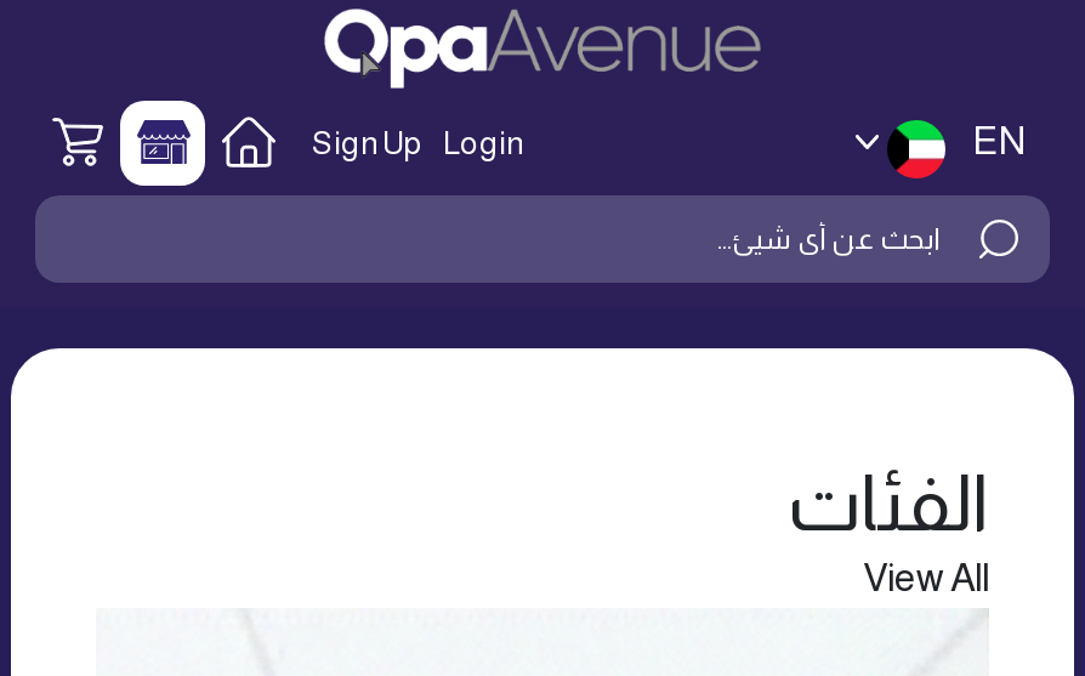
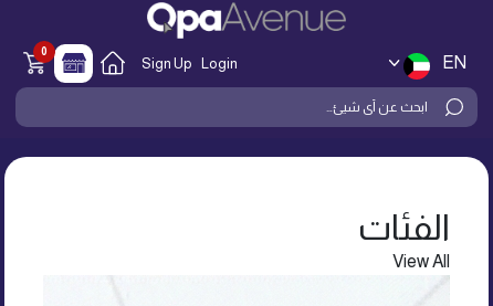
+ 0
